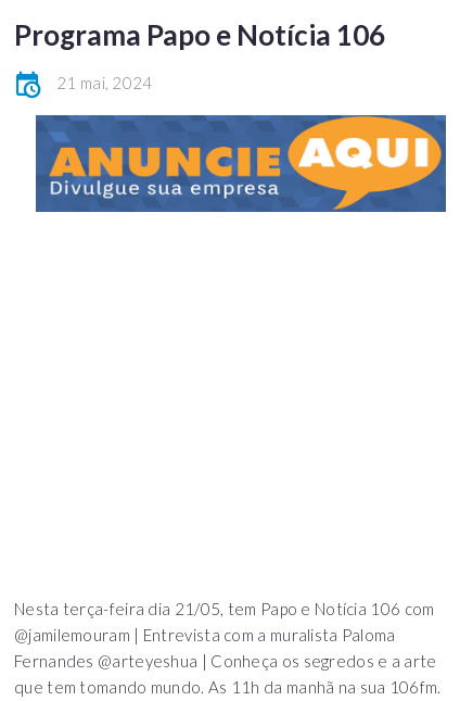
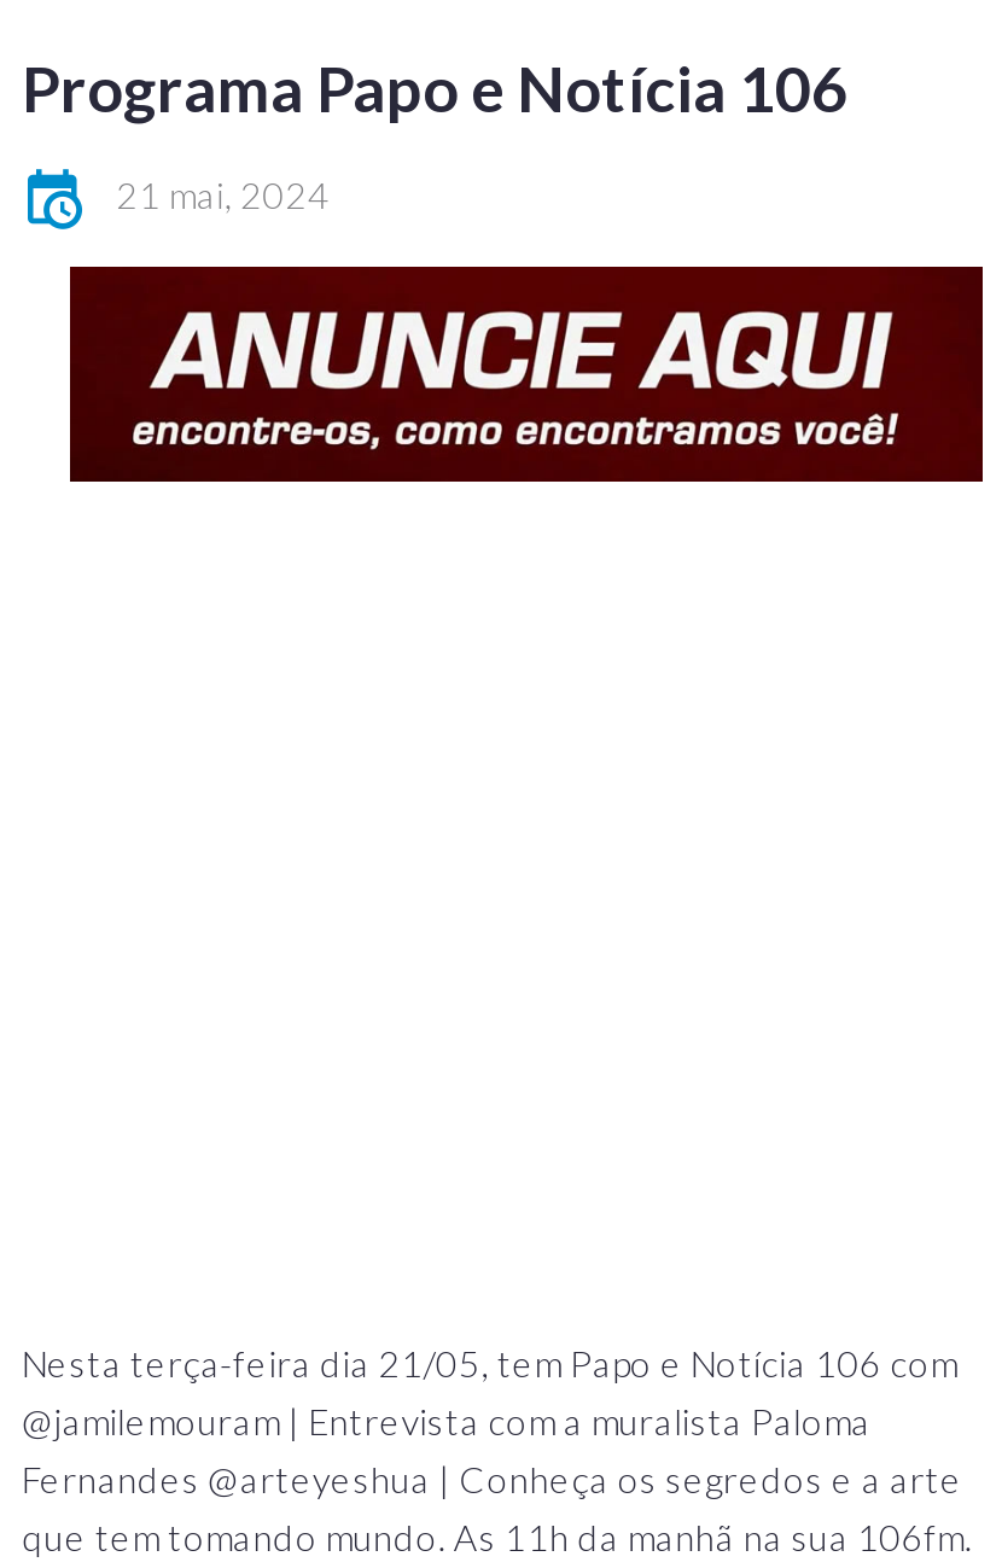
- [image]
+ [image]
